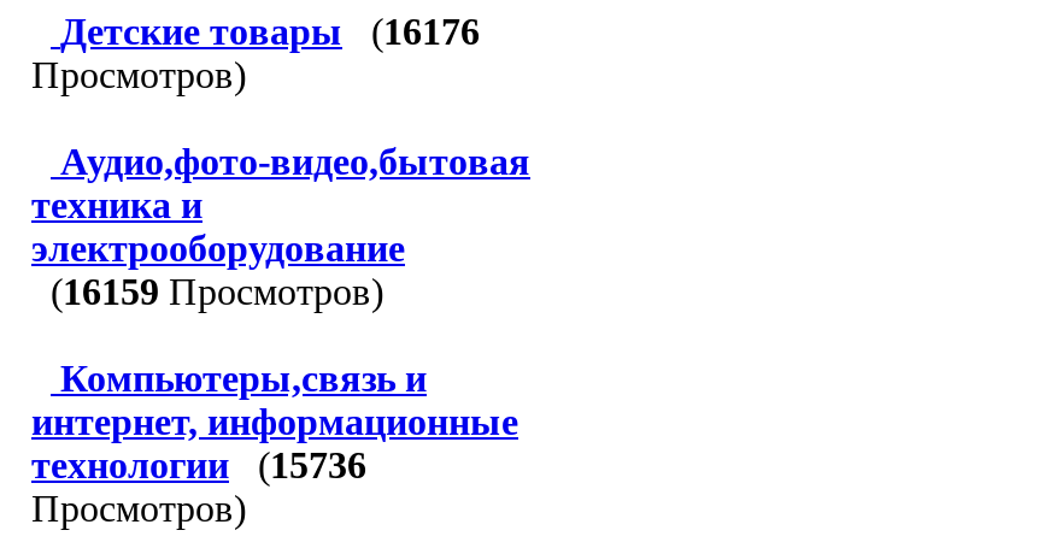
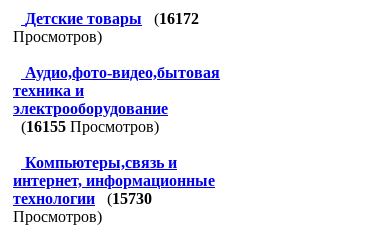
- Детские товары (16176
+ Детские товары (16172

- (16159 Просмотров)
+ (16155 Просмотров)

- технологии (15736
+ технологии (15730
